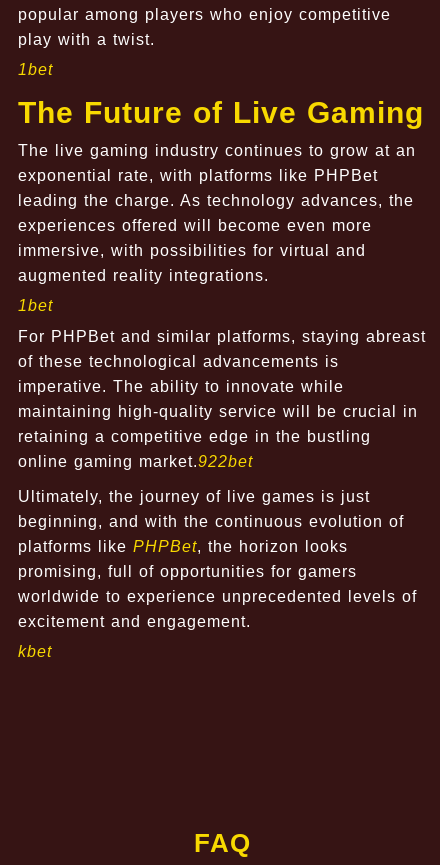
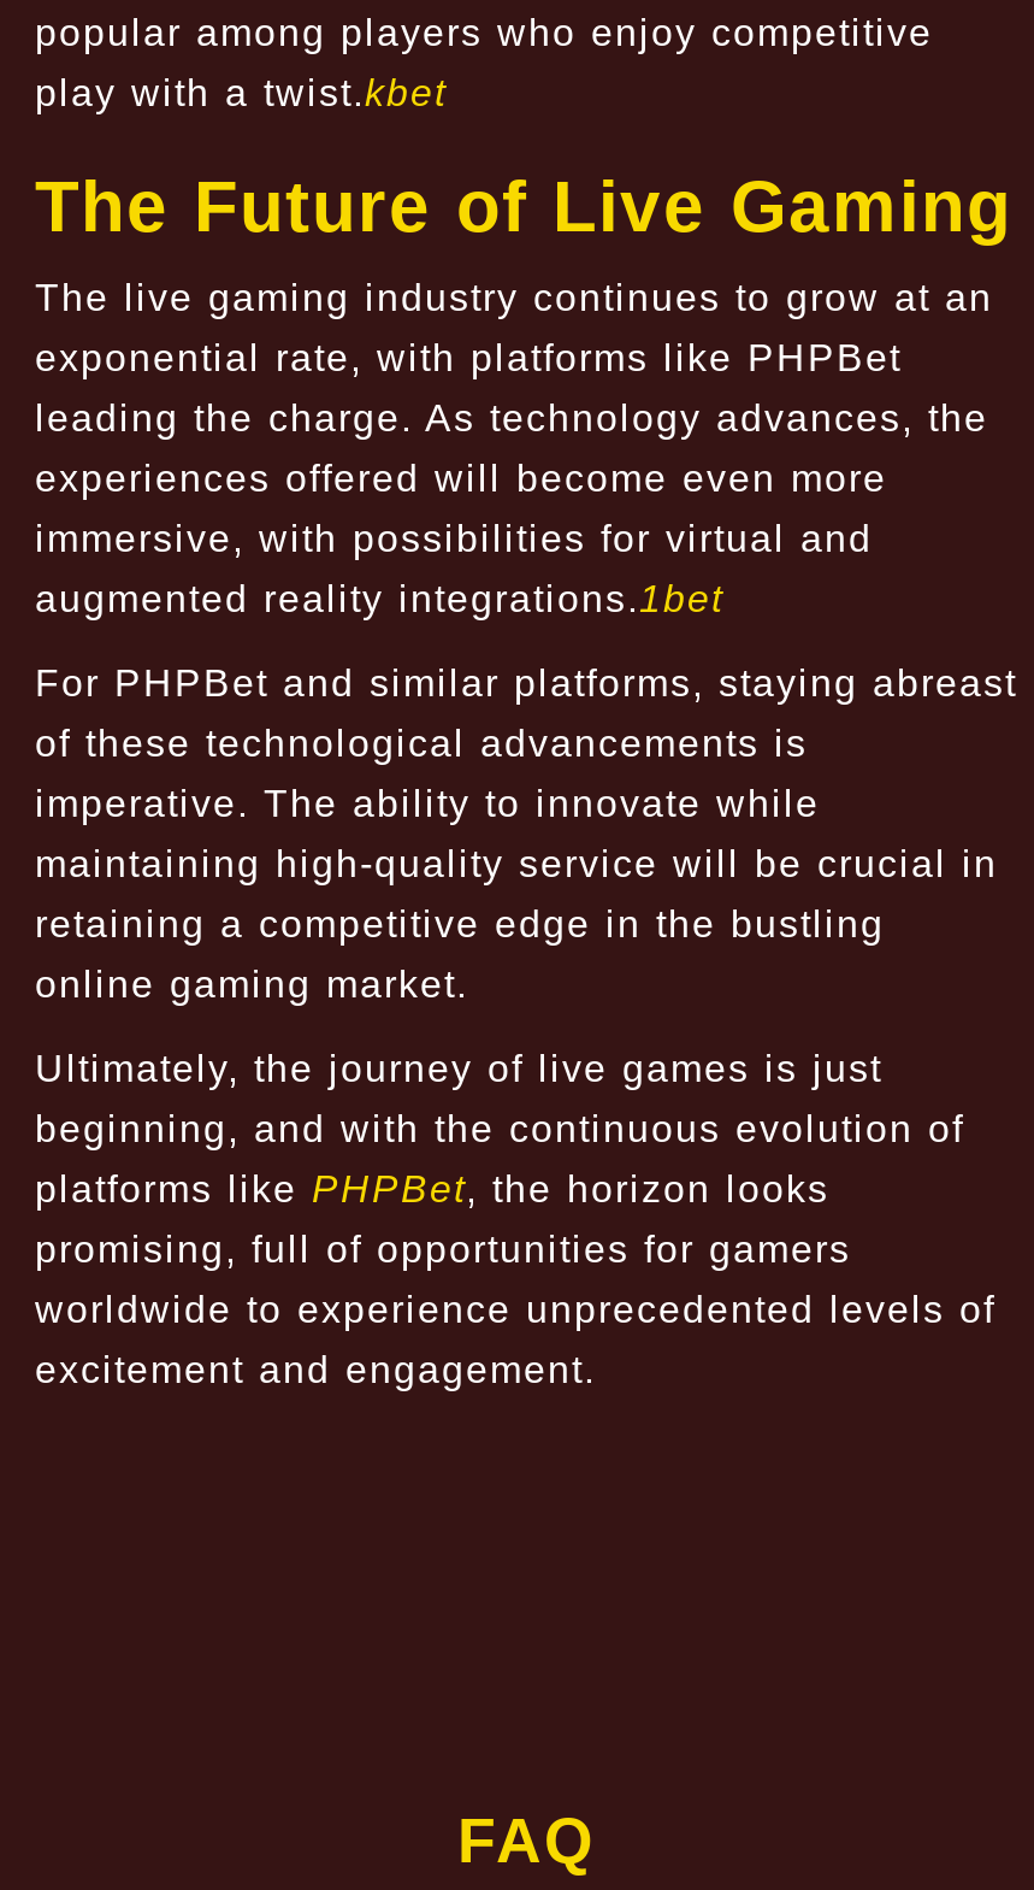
- play with a twist.
- 1bet
+ play with a twist.kbet

- online gaming market. 922bet
+ online gaming market.

- kbet
